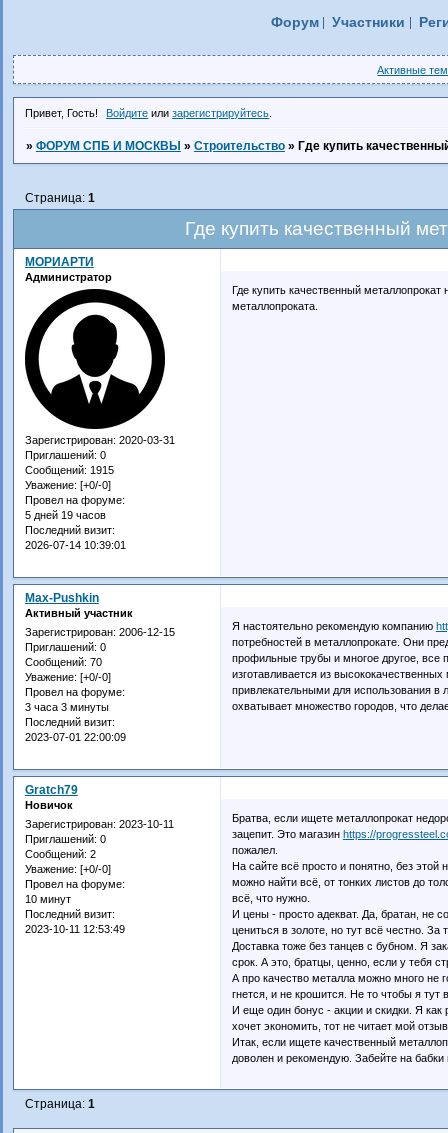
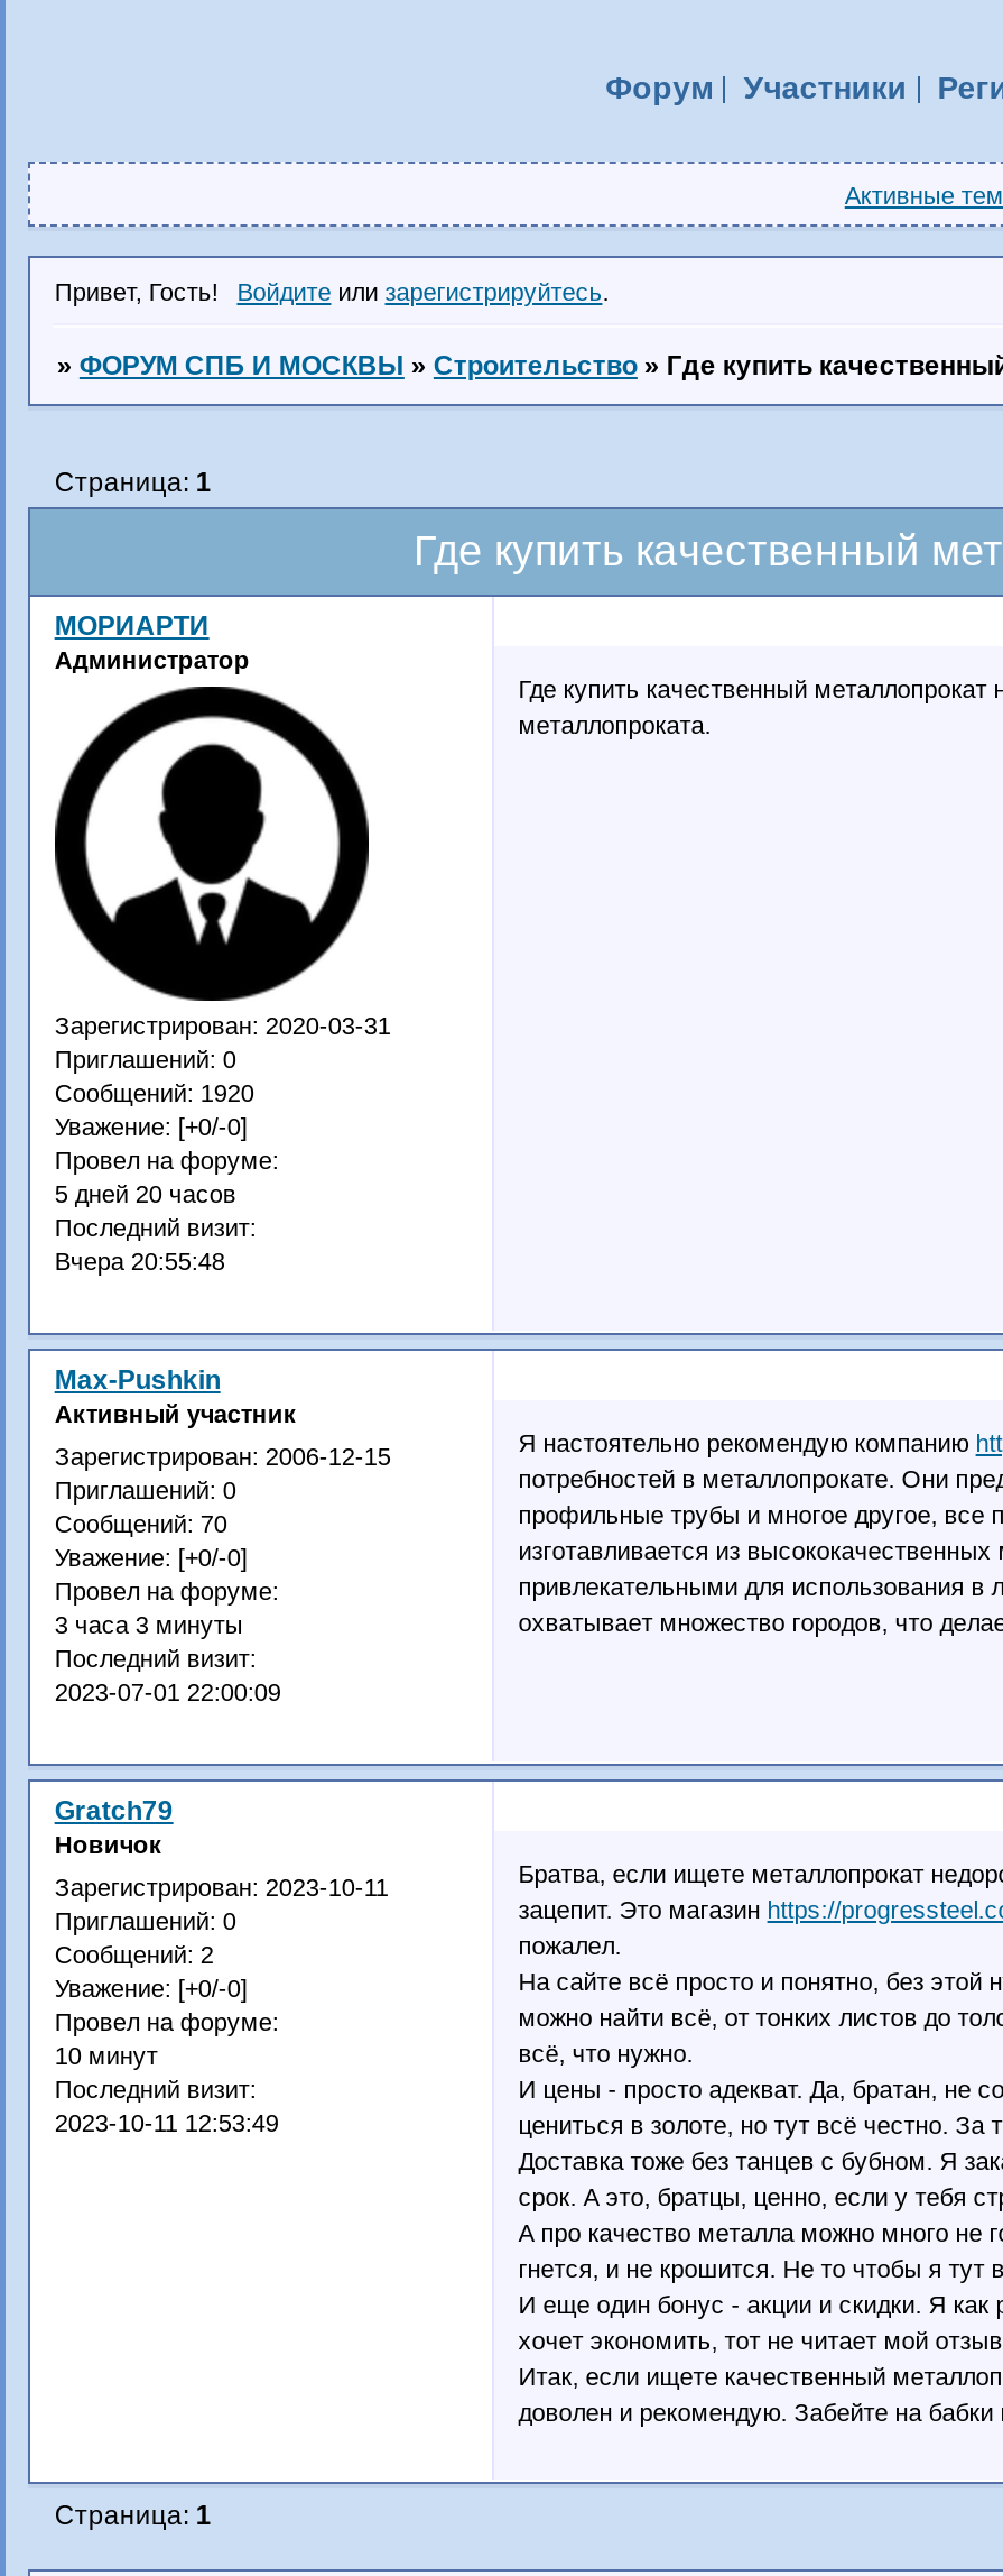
- Сообщений: 1915
+ Сообщений: 1920

- 5 дней 19 часов
+ 5 дней 20 часов

- 2026-07-14 10:39:01
+ Вчера 20:55:48
